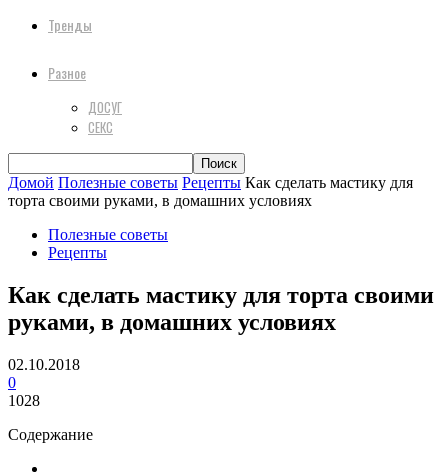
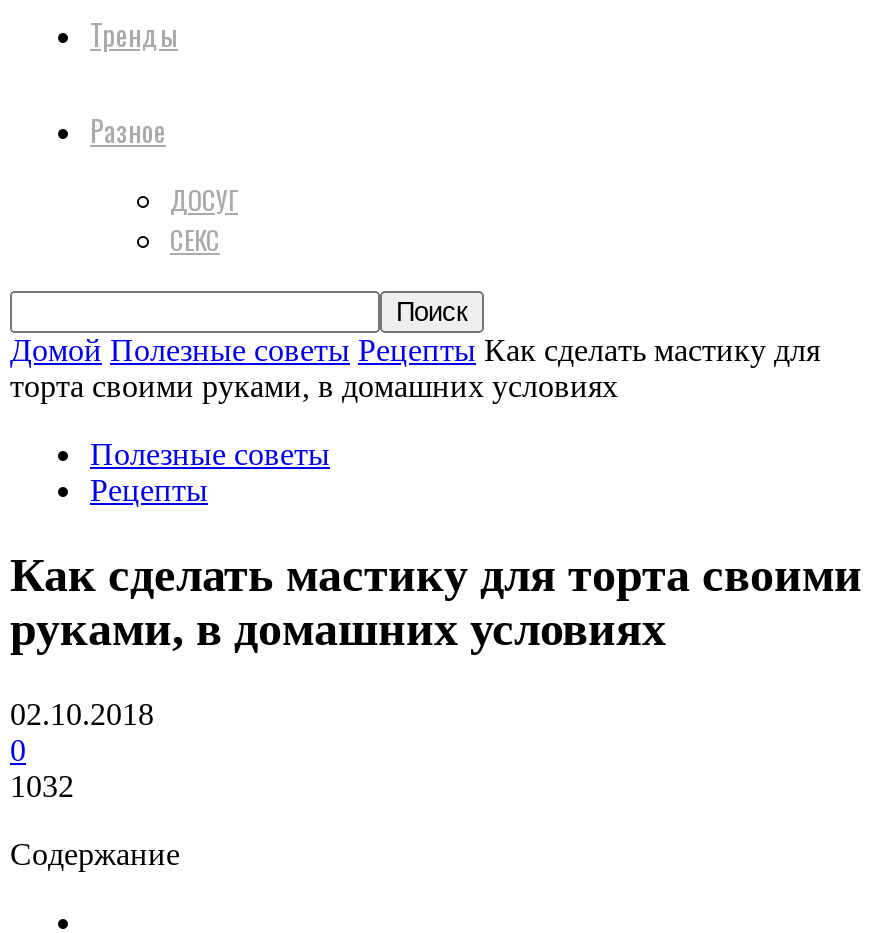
- 1028
+ 1032
